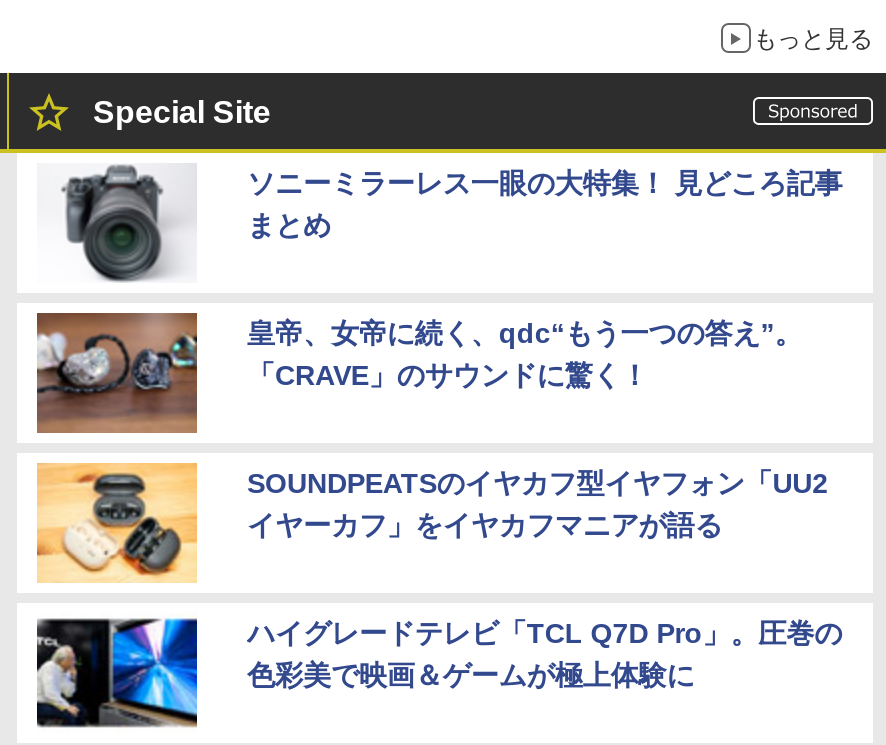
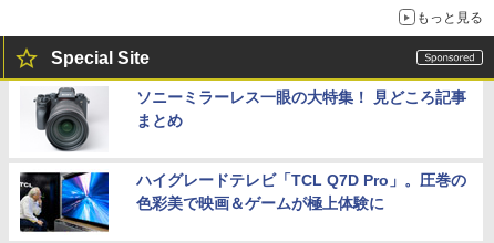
- [image]
- 皇帝、女帝に続く、qdc“もう一つの答え”。
- 「CRAVE」のサウンドに驚く！
- SOUNDPEATSのイヤカフ型イヤフォン「UU2
- イヤーカフ」をイヤカフマニアが語る

- [image]
